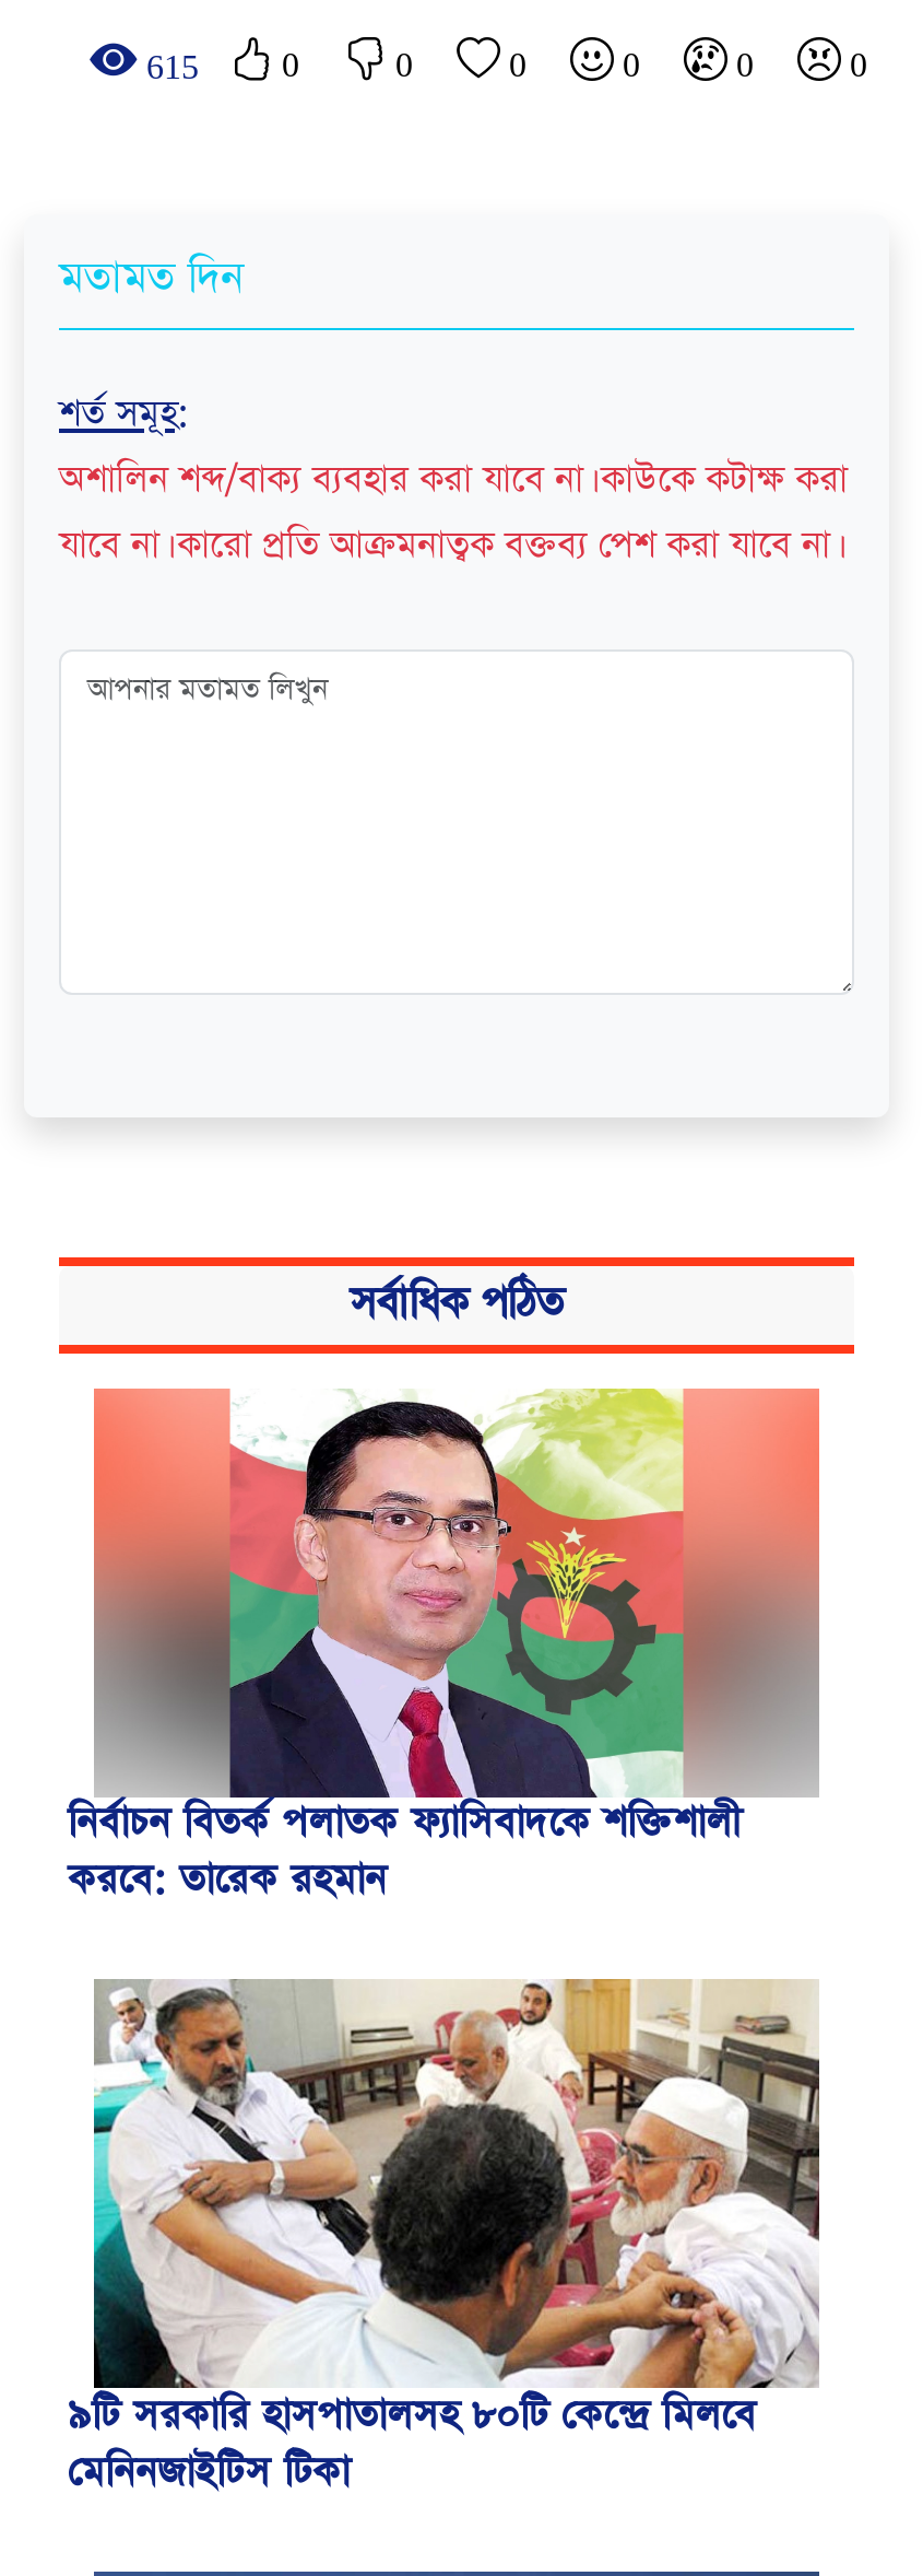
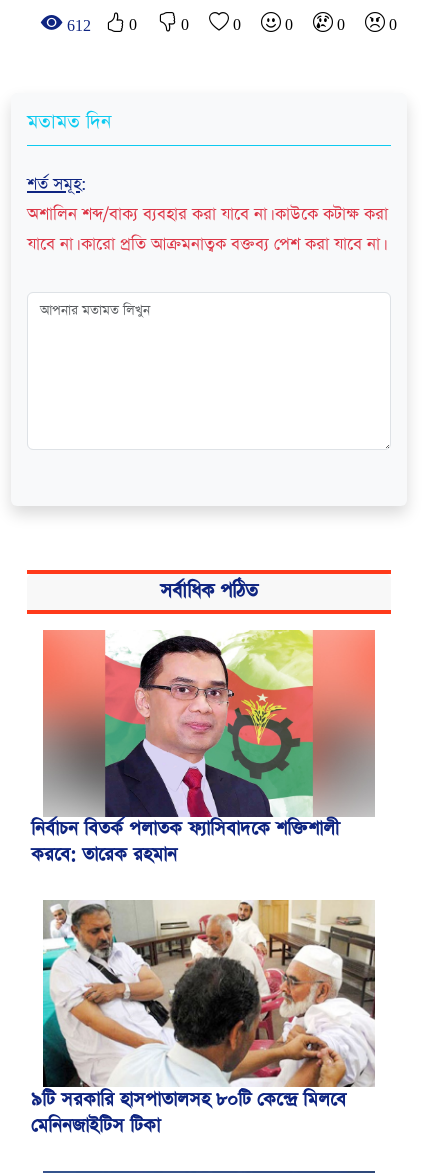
- 615 0
+ 612 0
